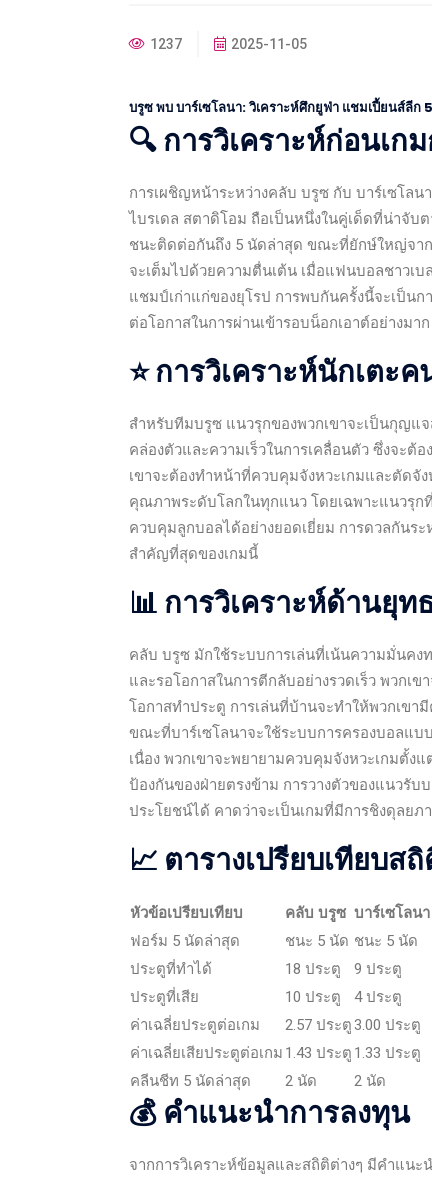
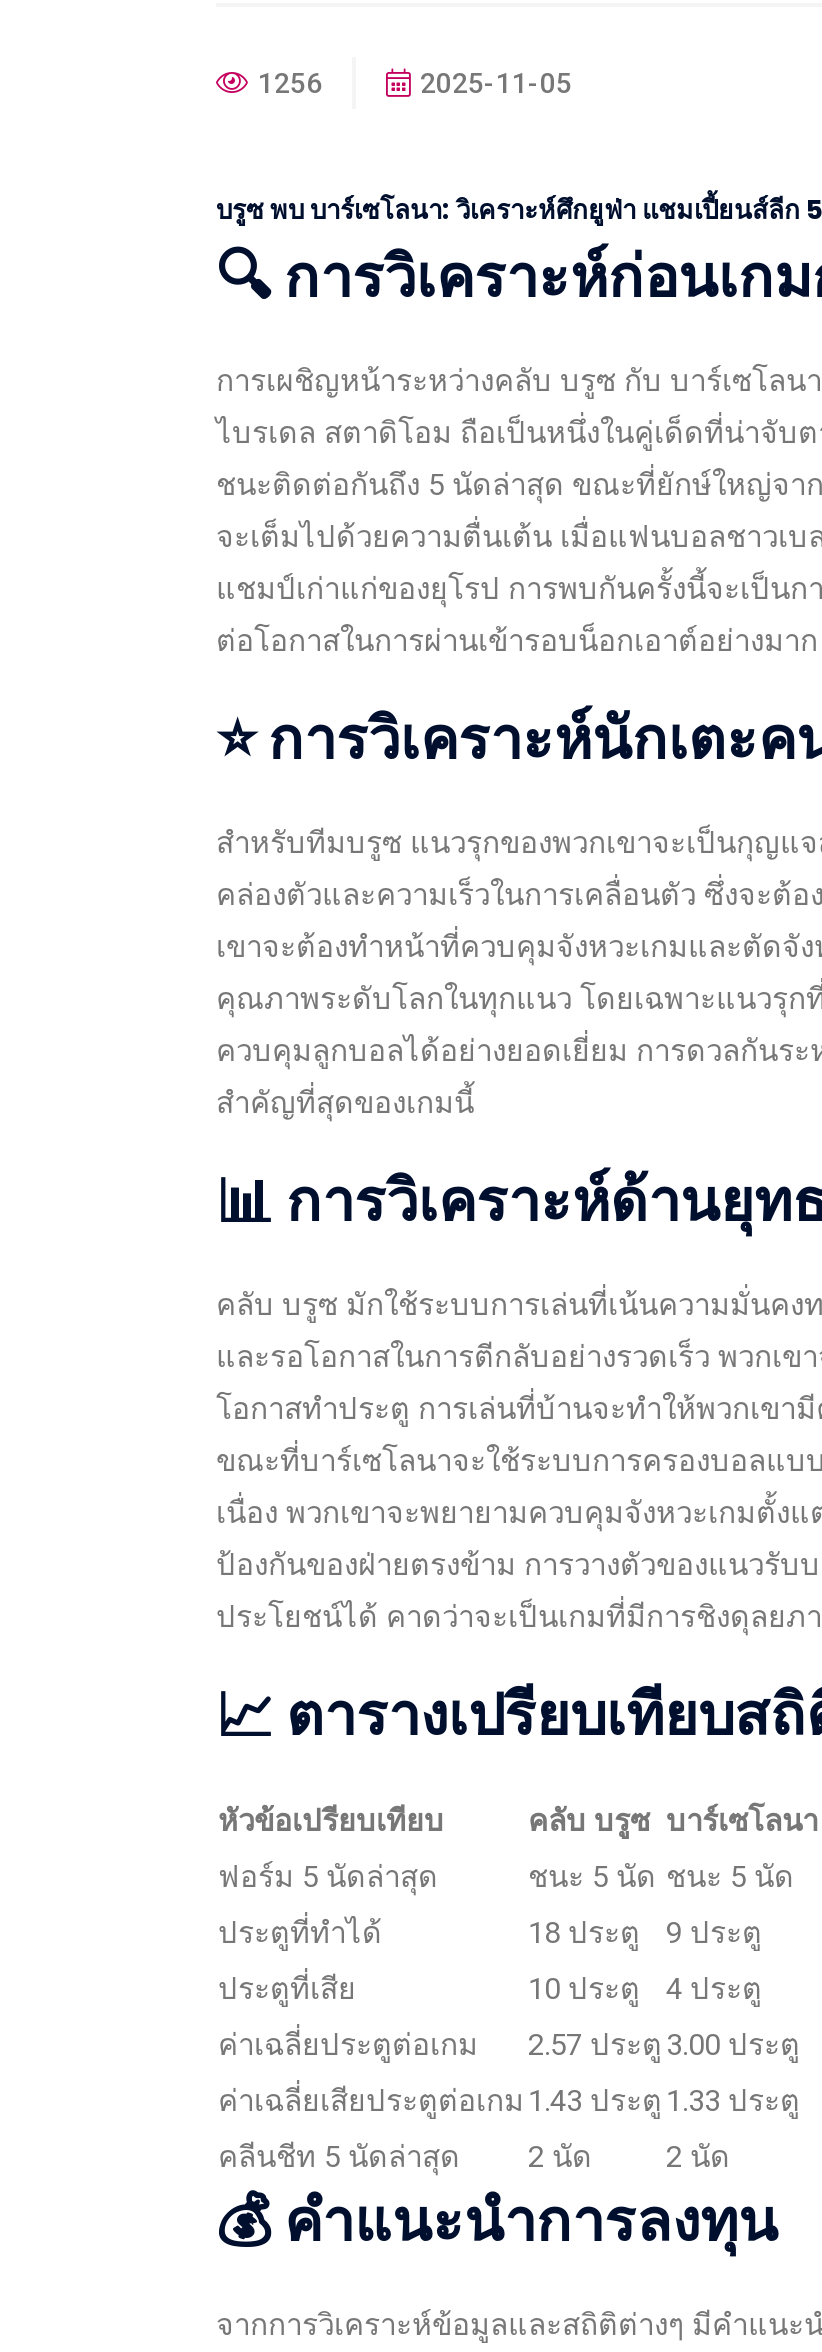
- 1237
+ 1256
